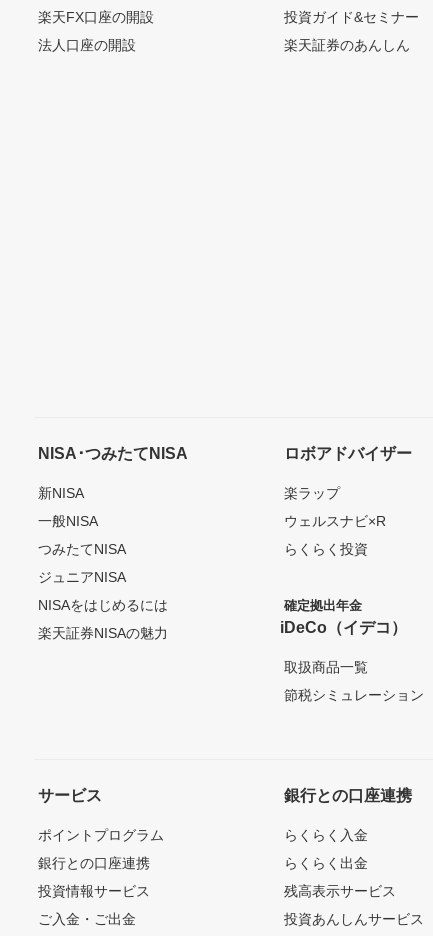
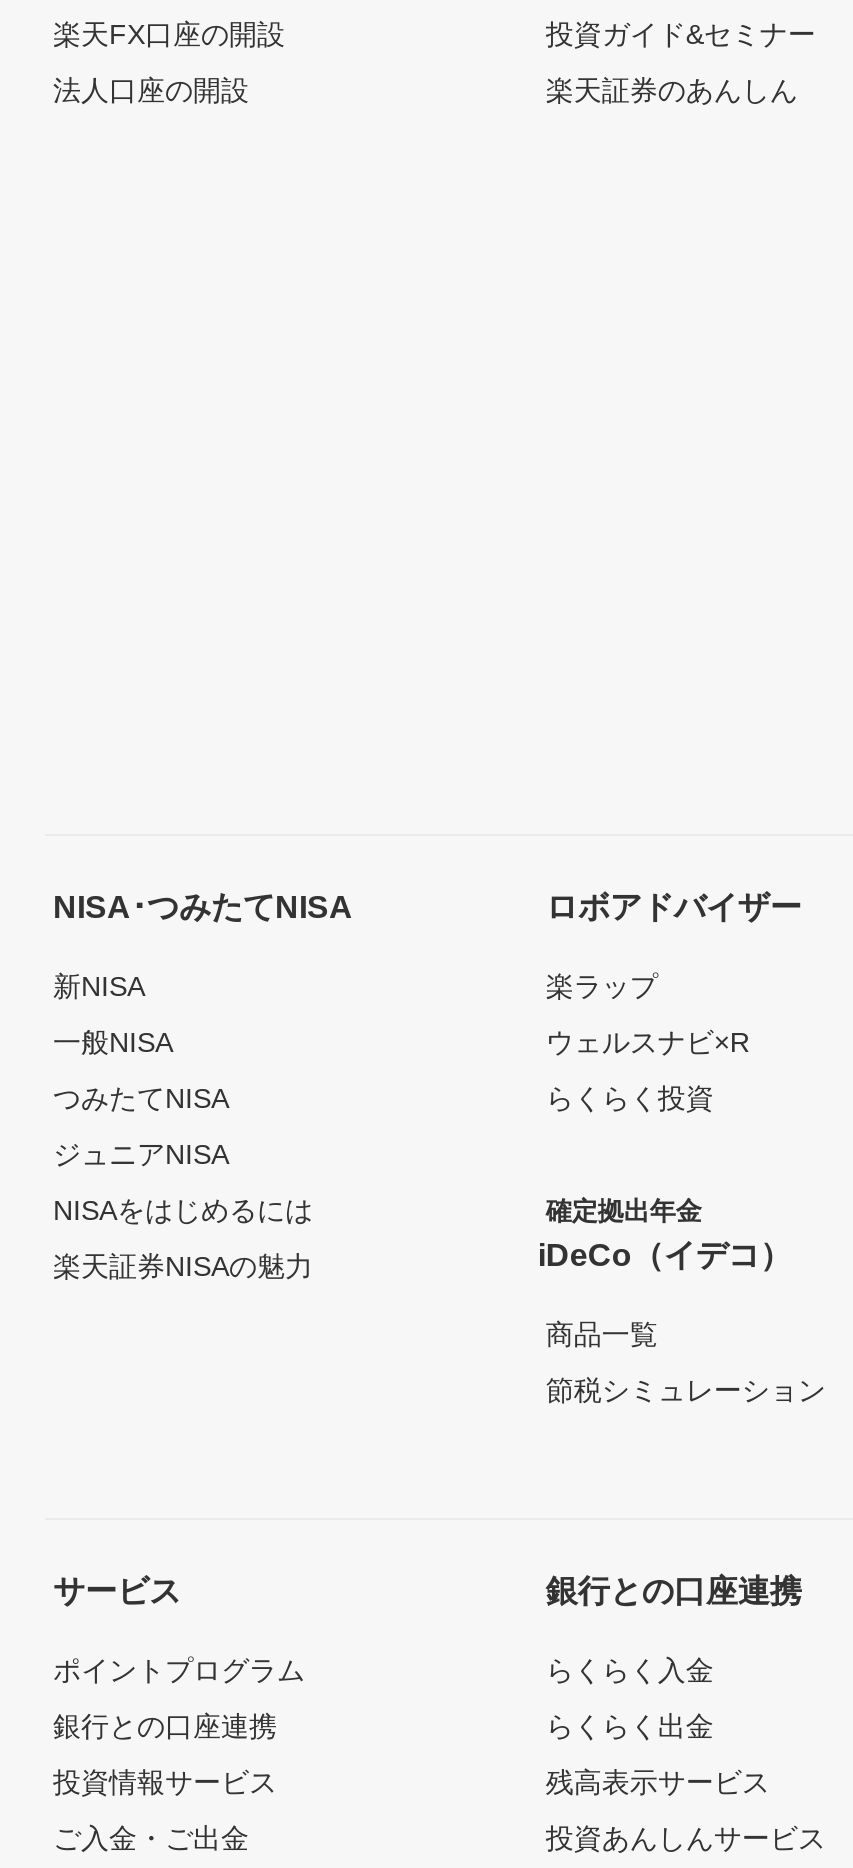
- 取扱商品一覧
+ 商品一覧
